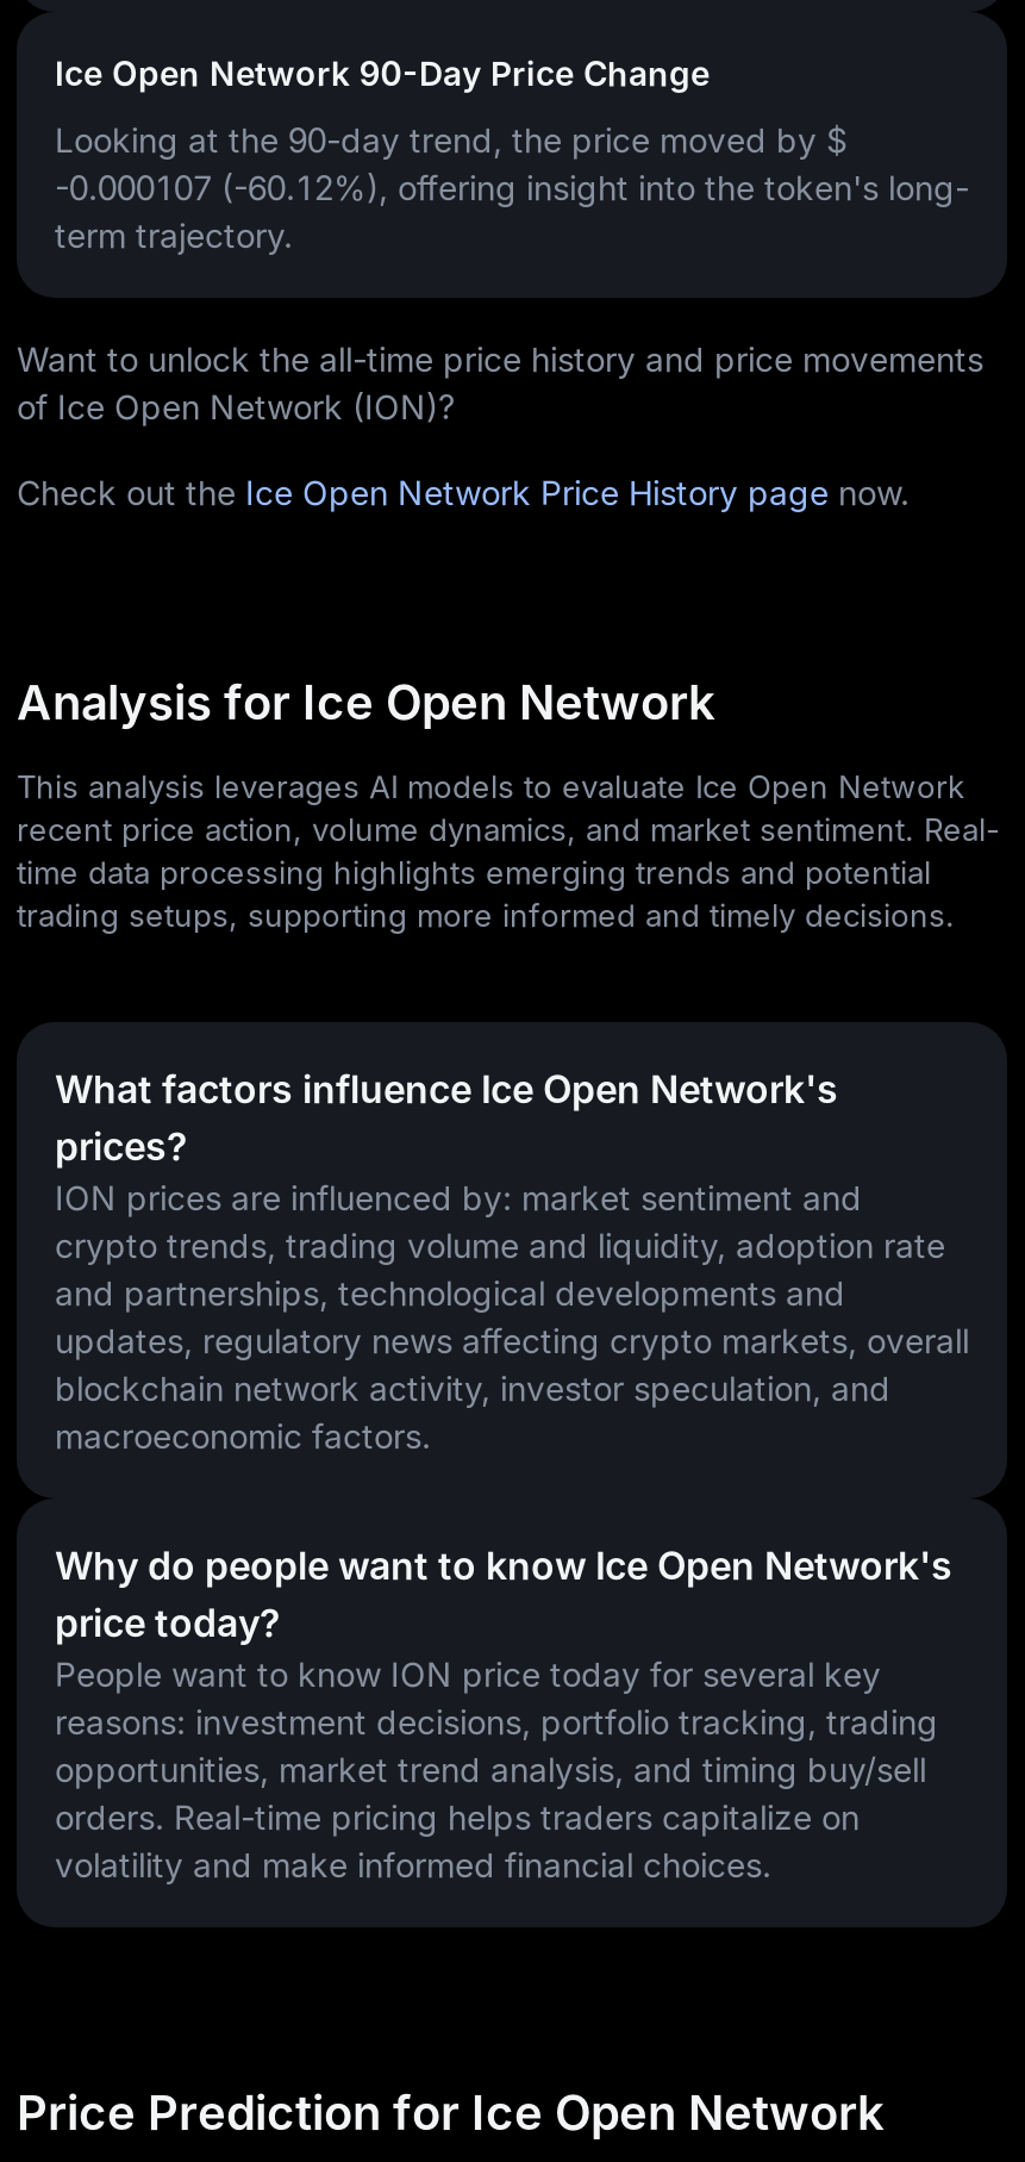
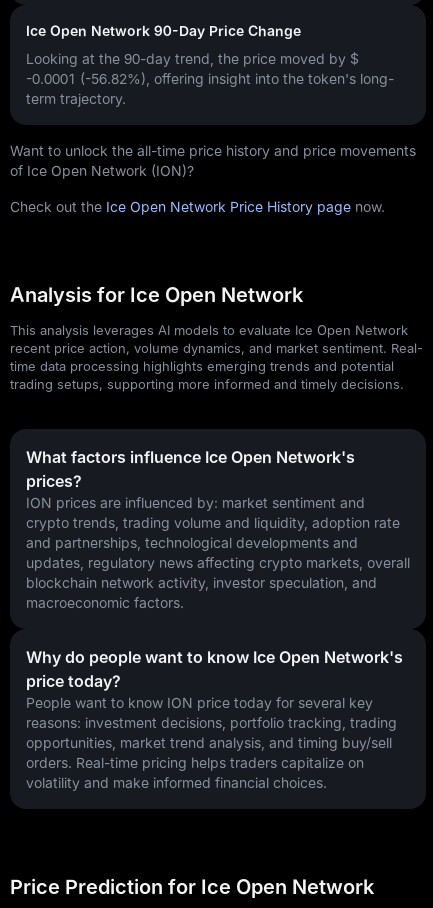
- -0.000107 (-60.12%), offering insight into the token's long-
+ -0.0001 (-56.82%), offering insight into the token's long-
